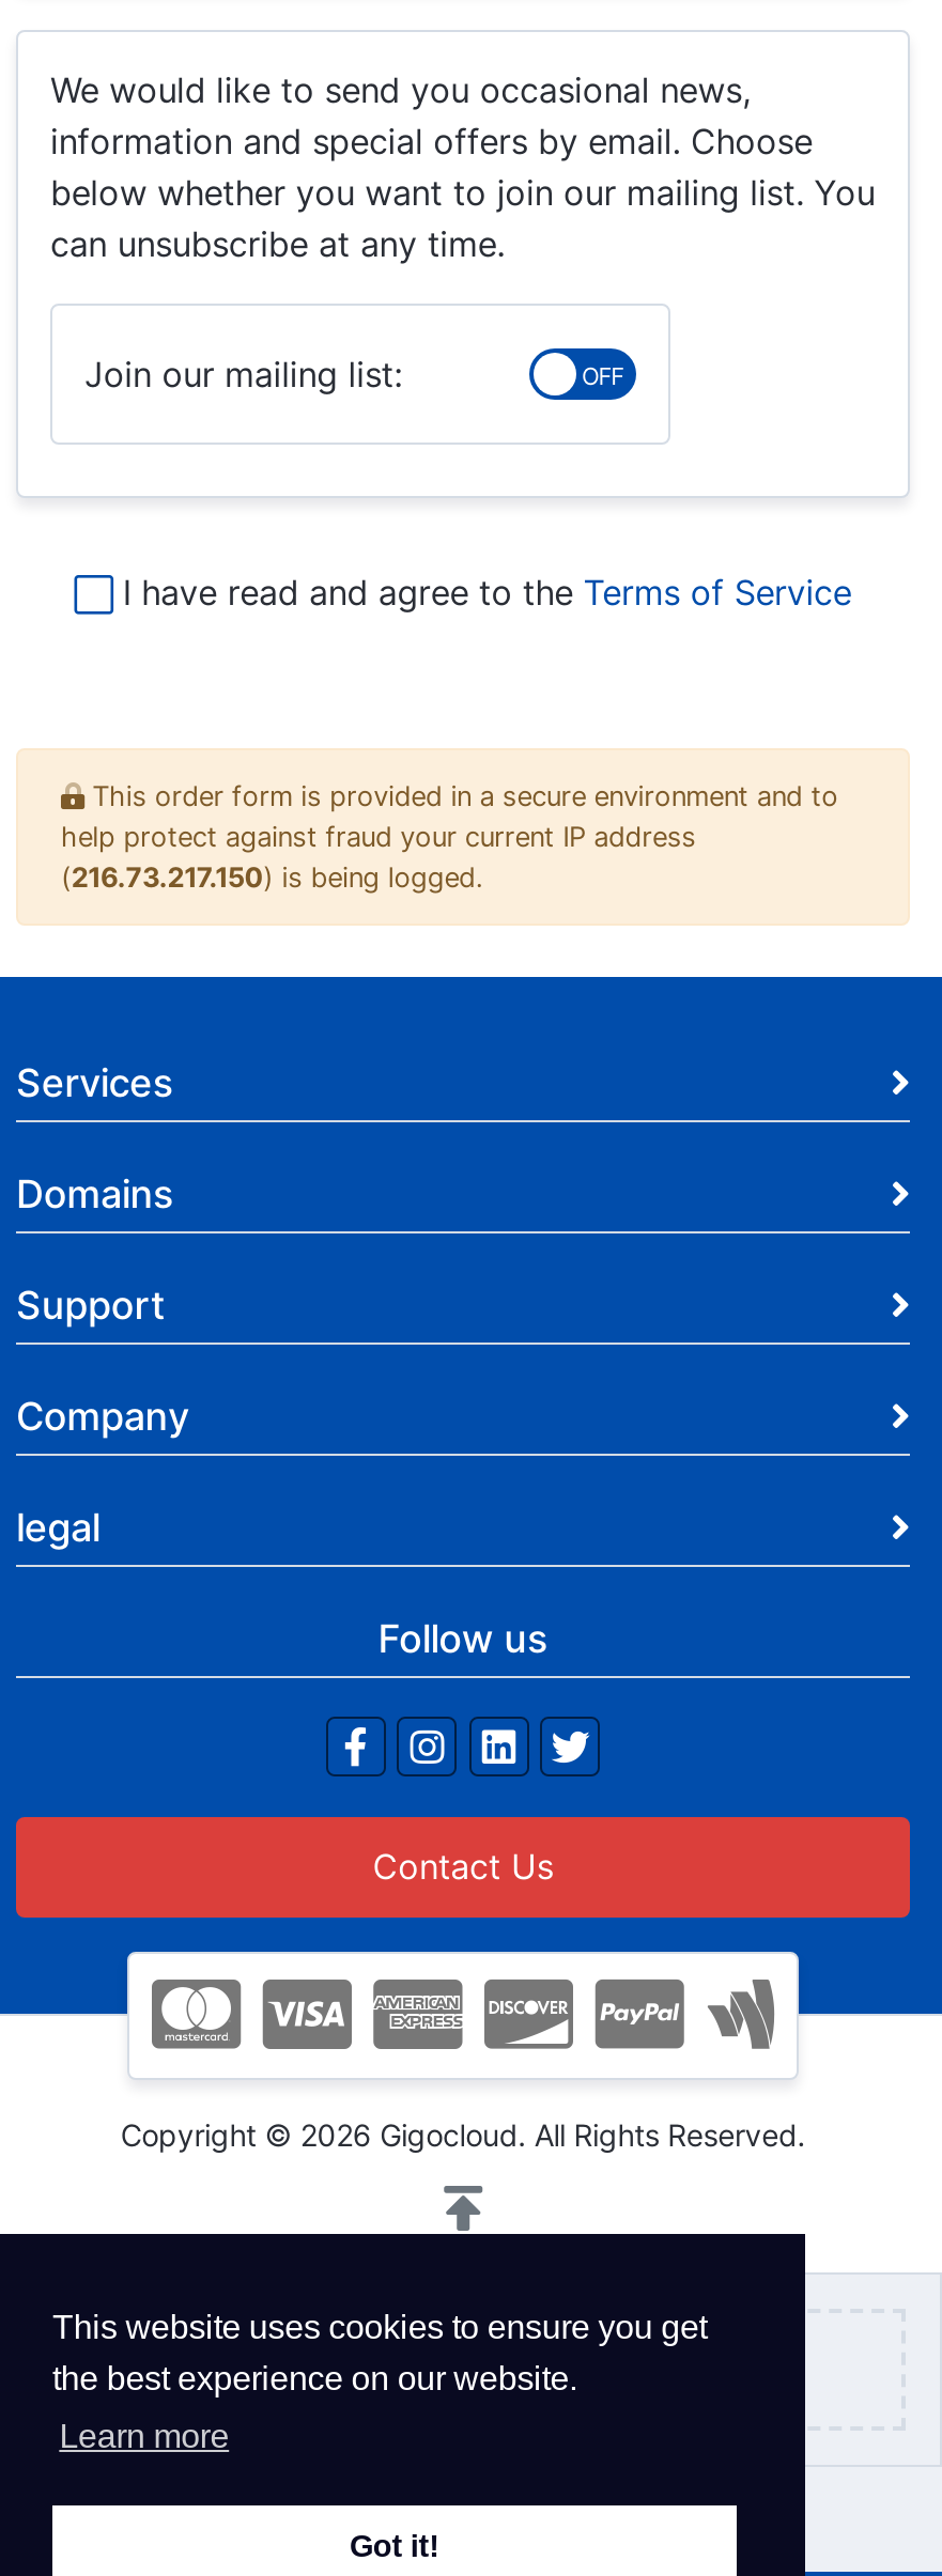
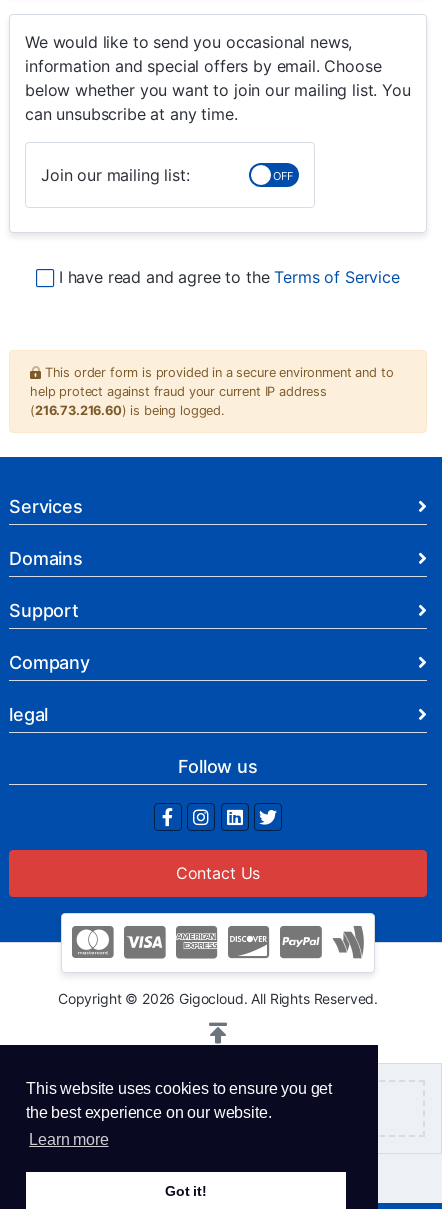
- (216.73.217.150) is being logged.
+ (216.73.216.60) is being logged.
